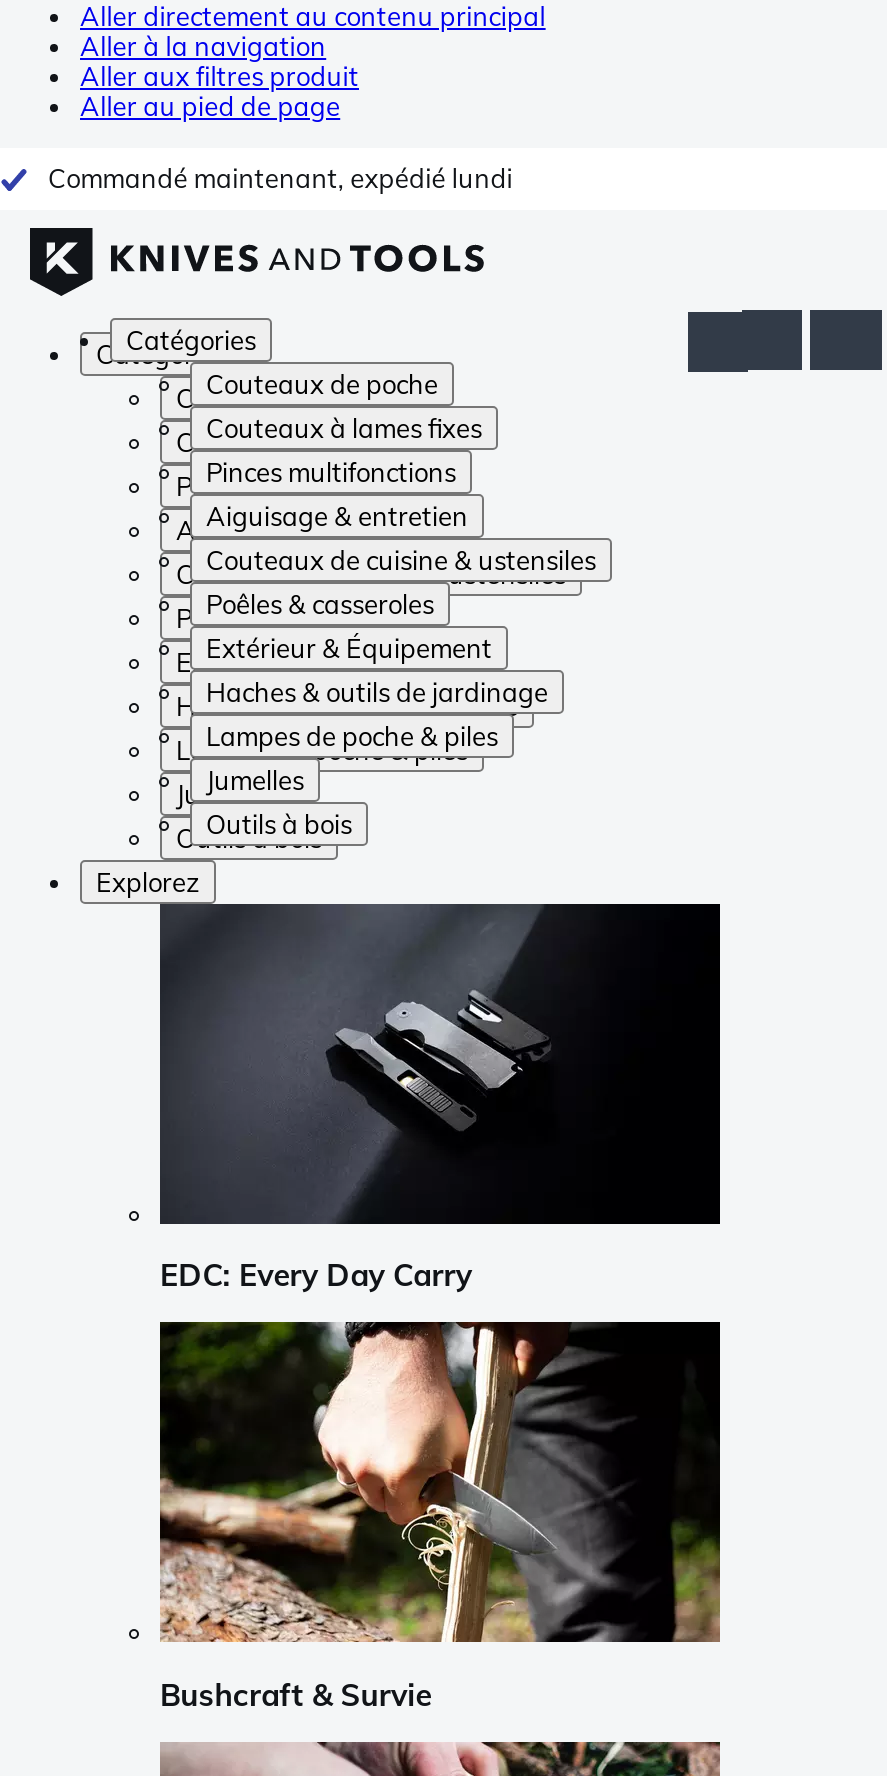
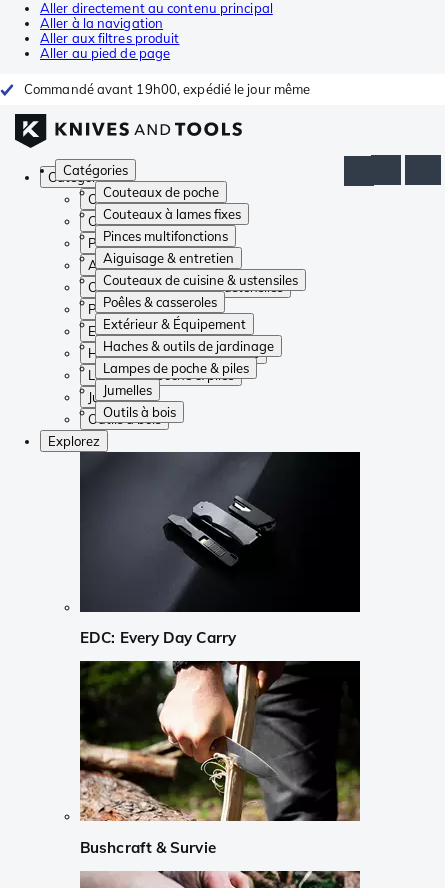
- Commandé maintenant, expédié lundi
+ Commandé avant 19h00, expédié le jour même
